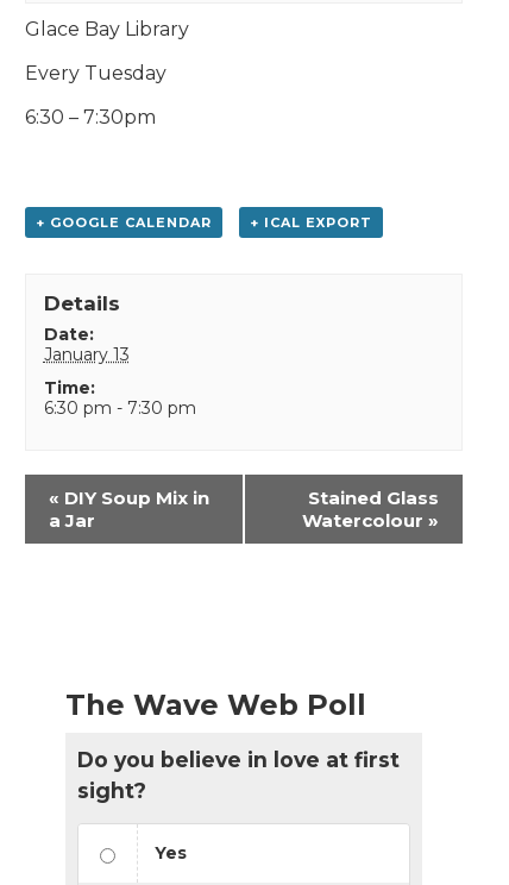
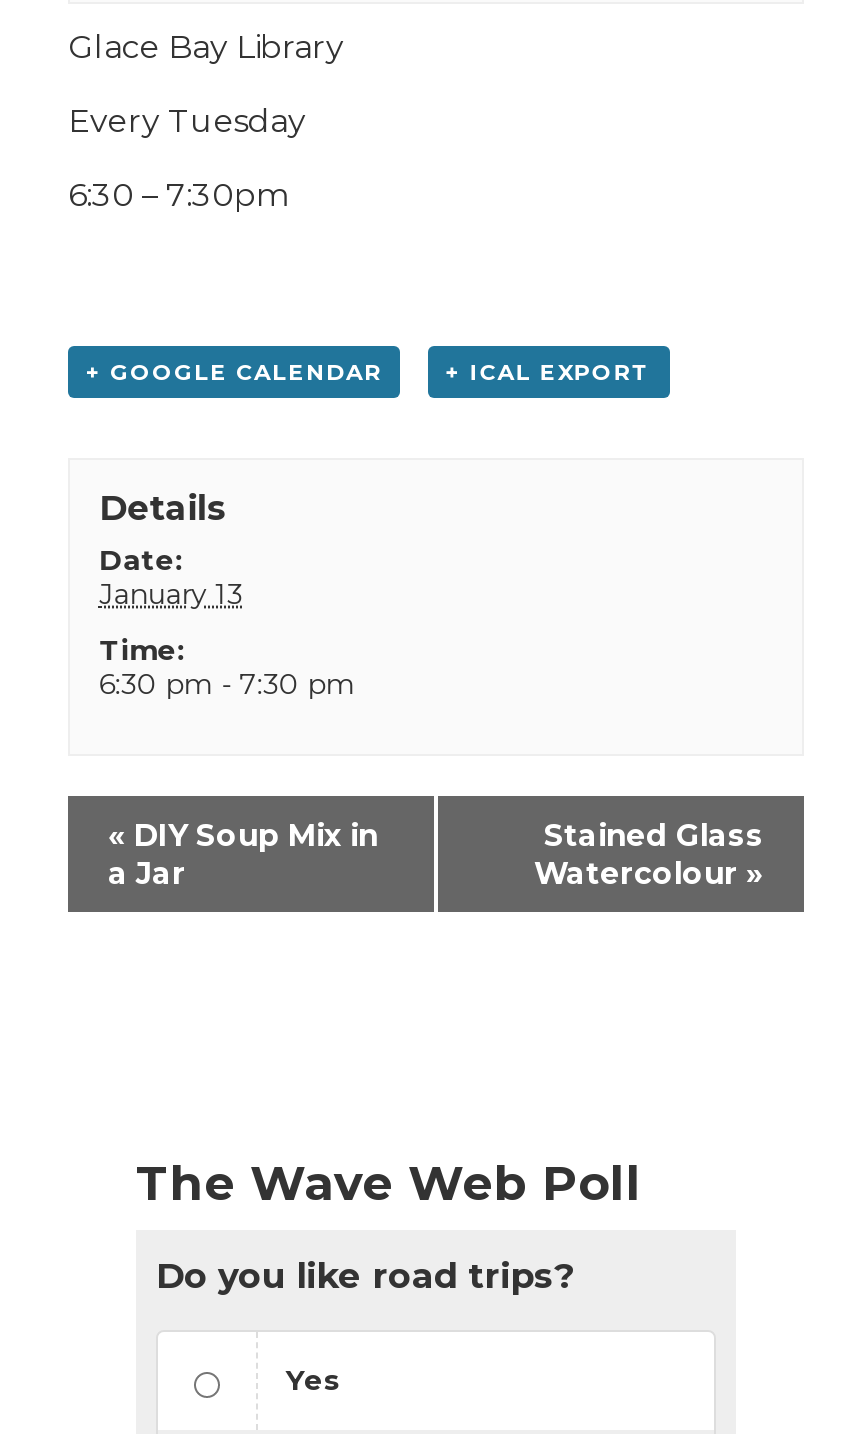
- Do you believe in love at first
- sight?
+ Do you like road trips?
